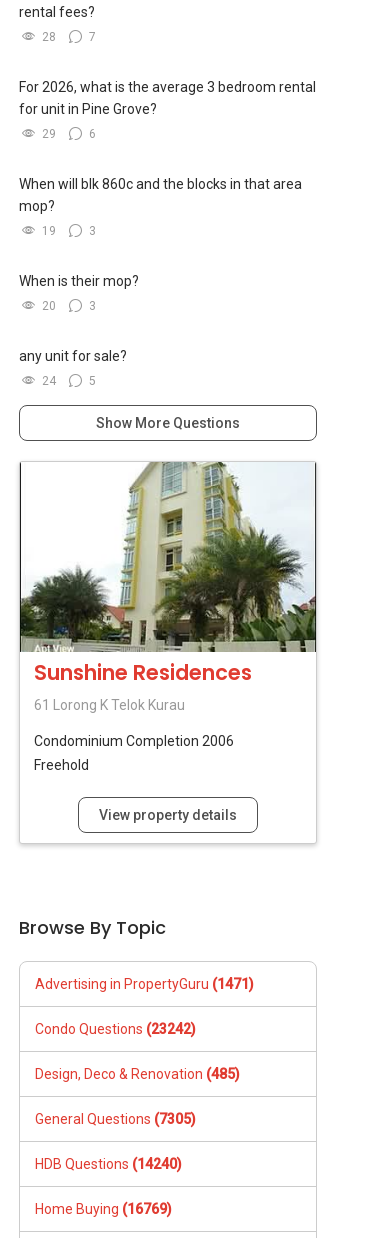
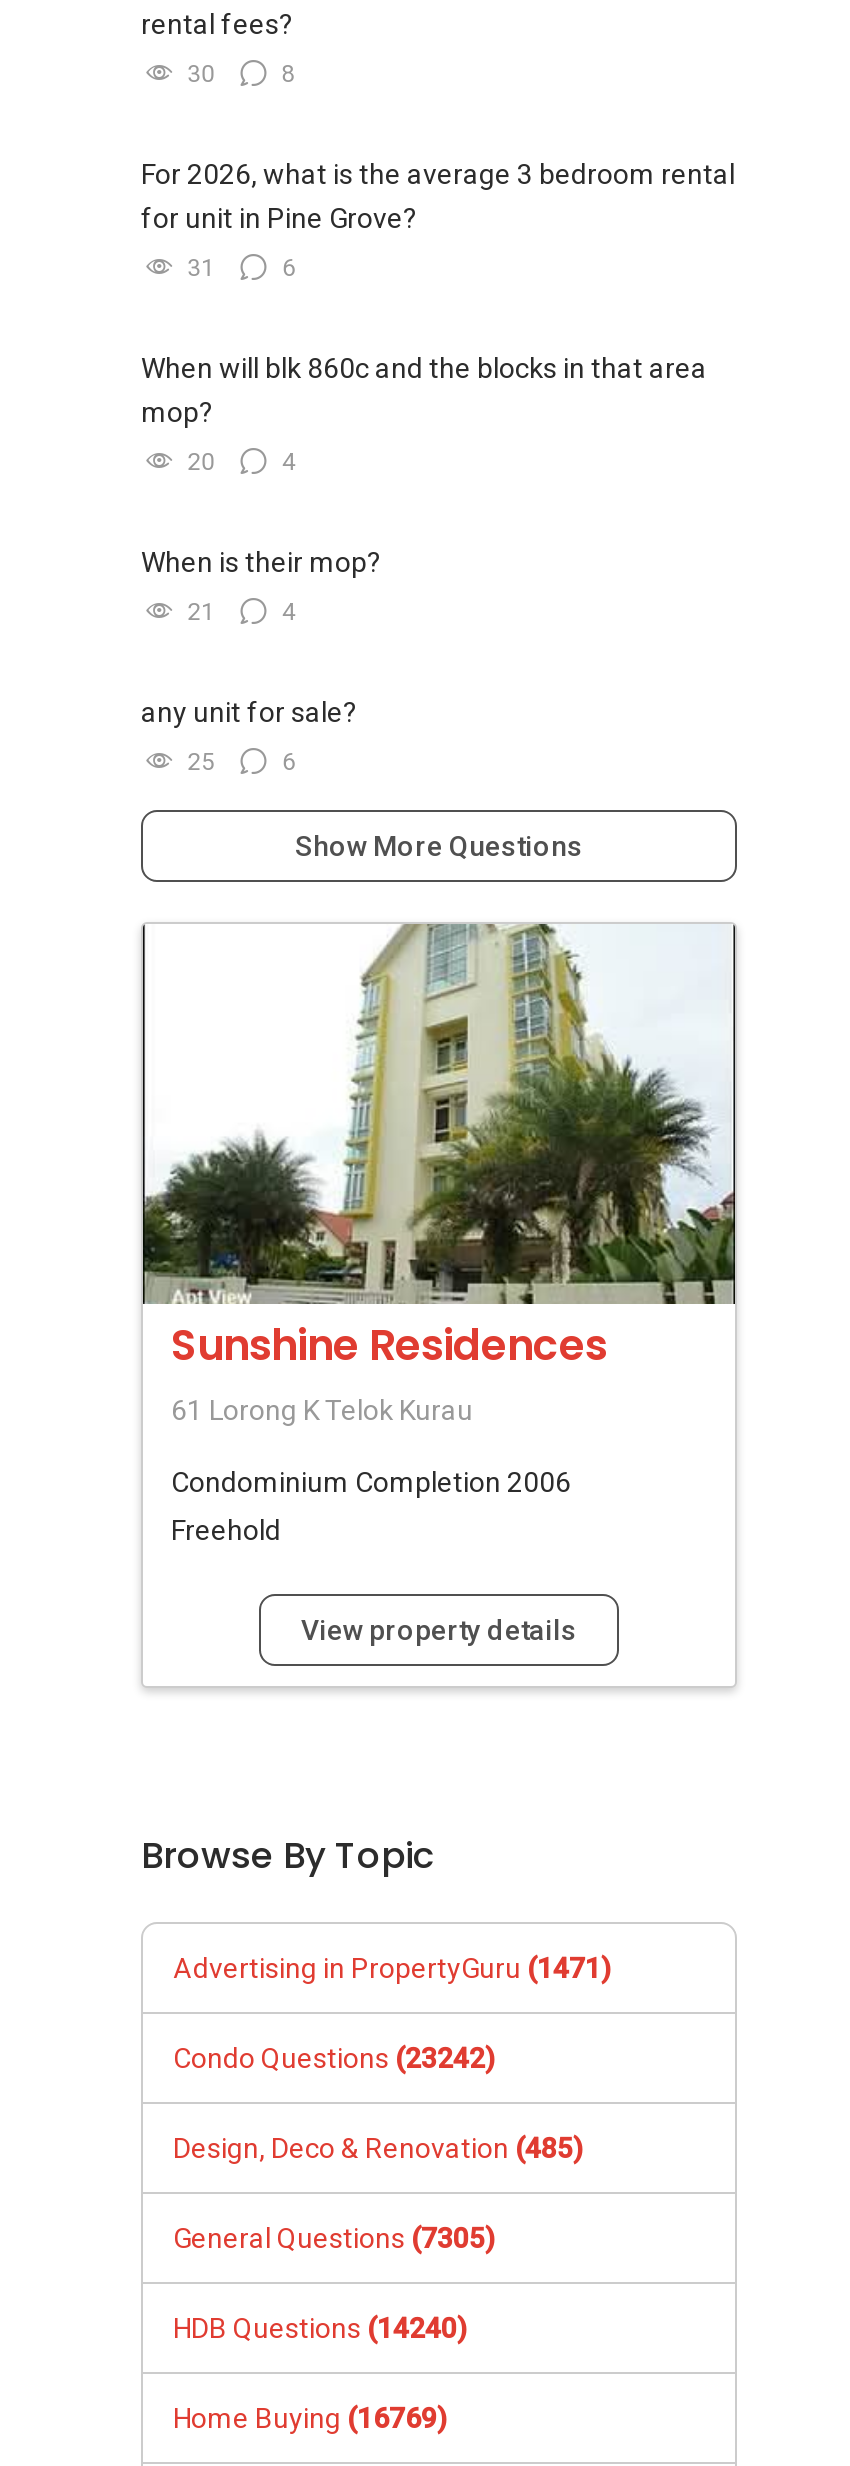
- 28
+ 30

- 7
+ 8

- 29
+ 31

- 19
+ 20

- 3
+ 4

- 20
+ 21

- 3
+ 4

- 24
+ 25

- 5
+ 6
